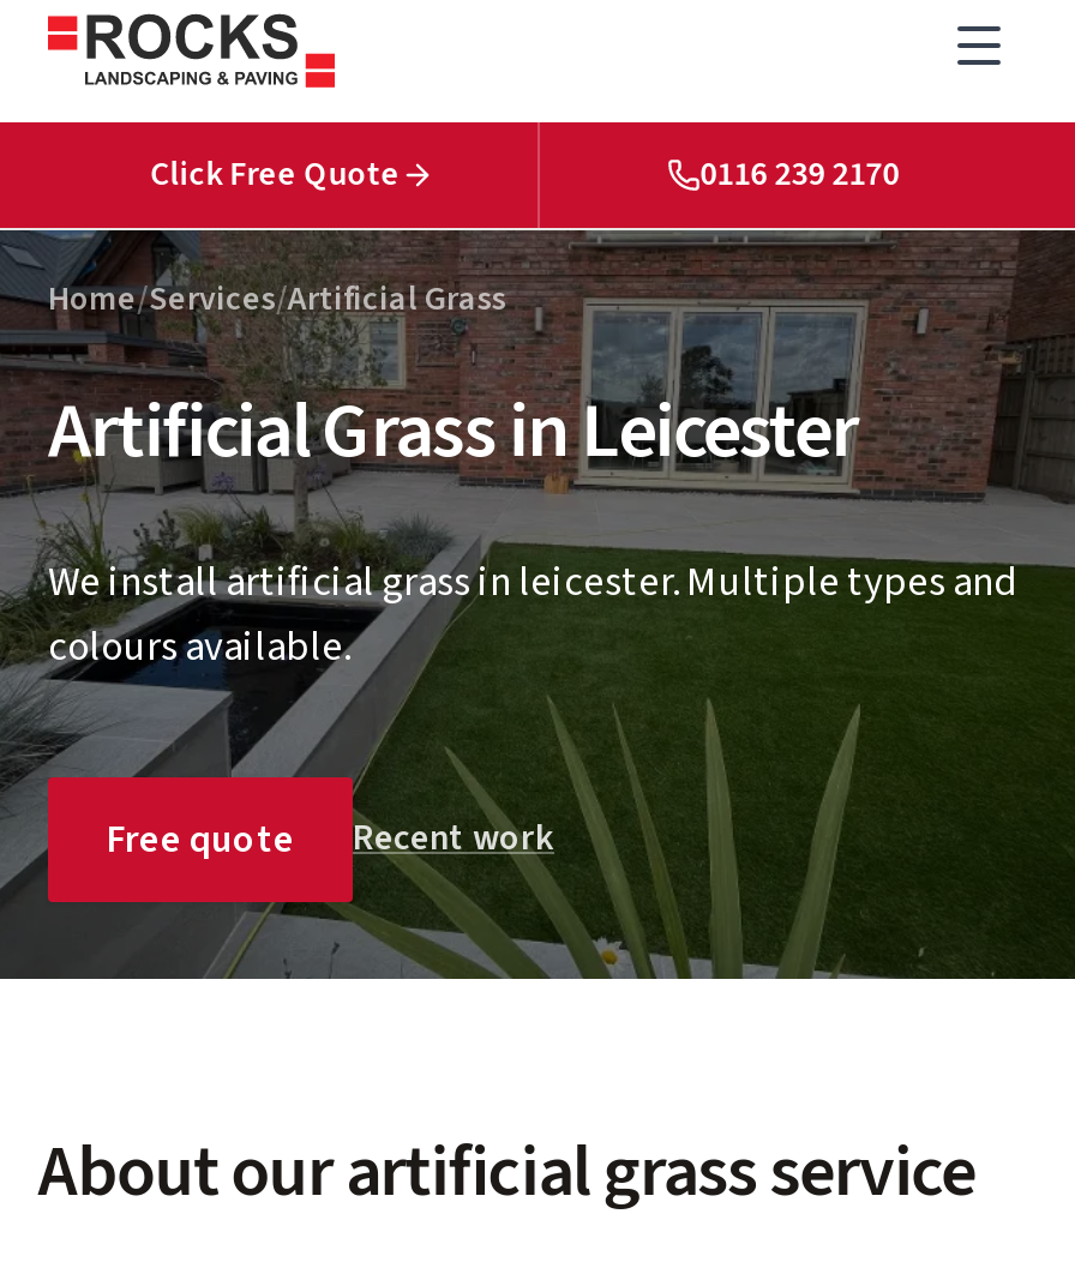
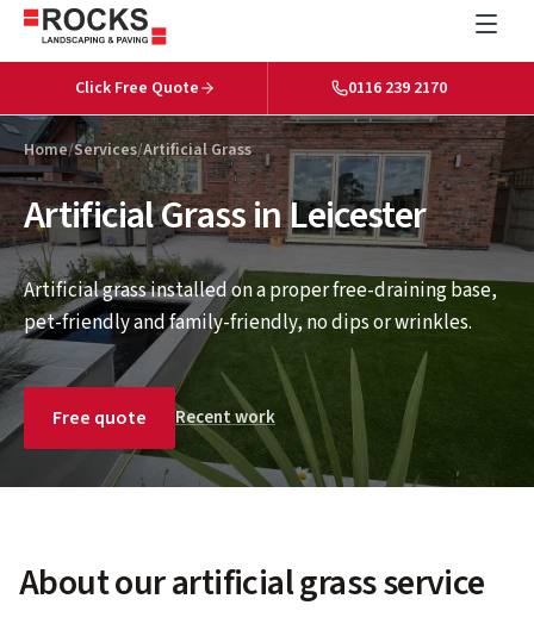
- We install artificial grass in leicester. Multiple types and
- colours available.
+ Artificial grass installed on a proper free-draining base,
+ pet-friendly and family-friendly, no dips or wrinkles.
